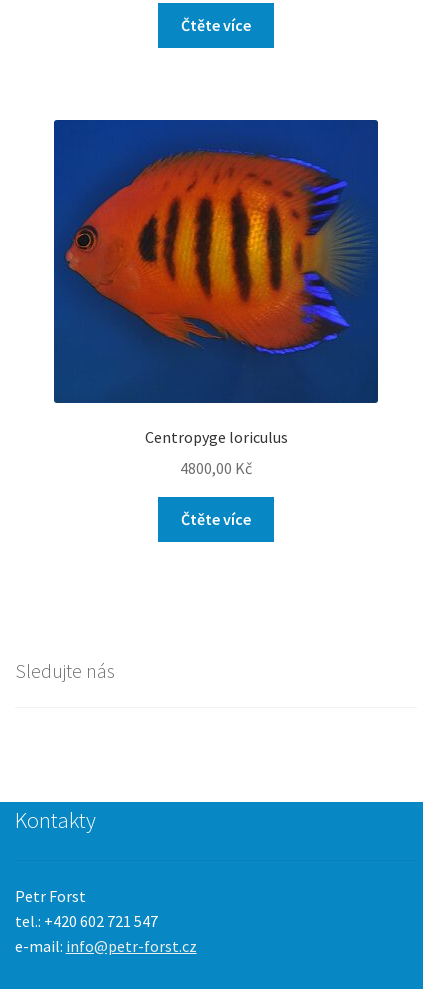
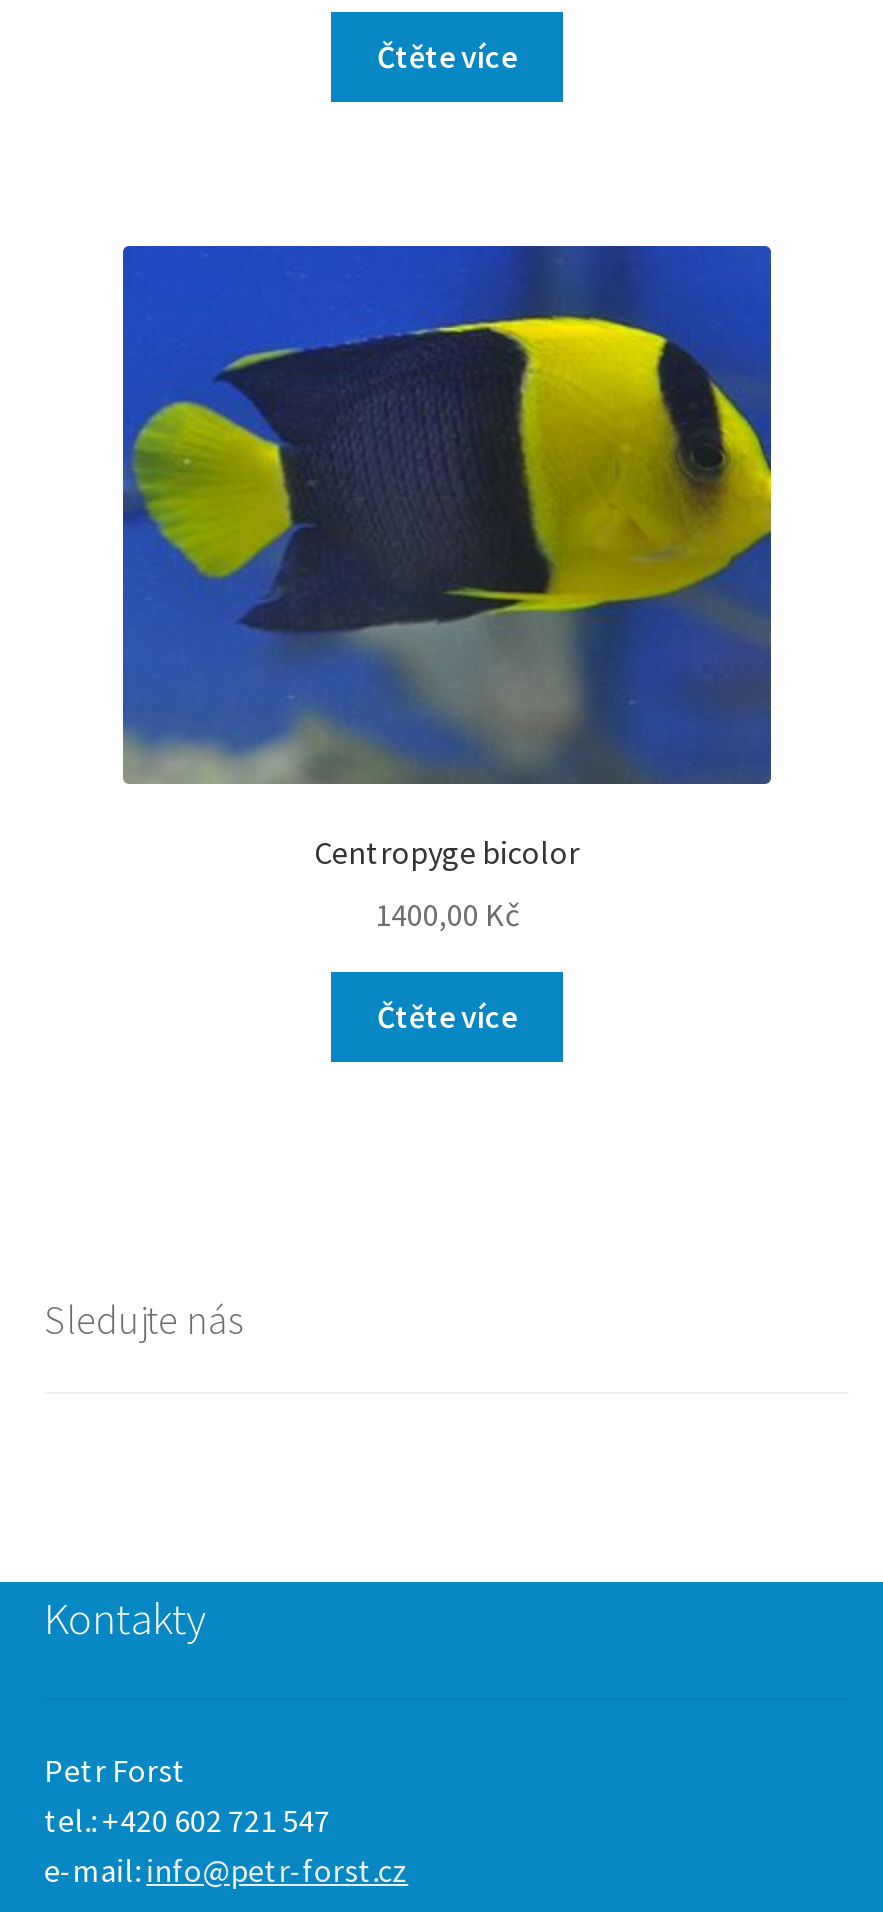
- [image]
- Centropyge loriculus
+ [image]
+ Centropyge bicolor

- 4800,00 Kč
+ 1400,00 Kč
